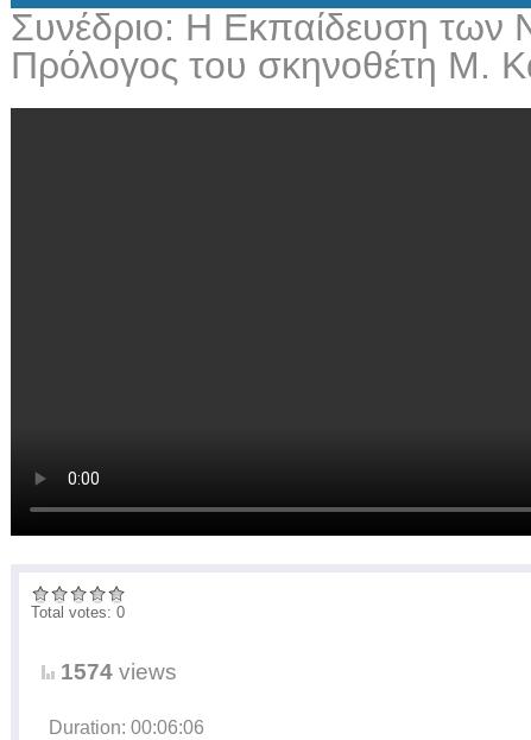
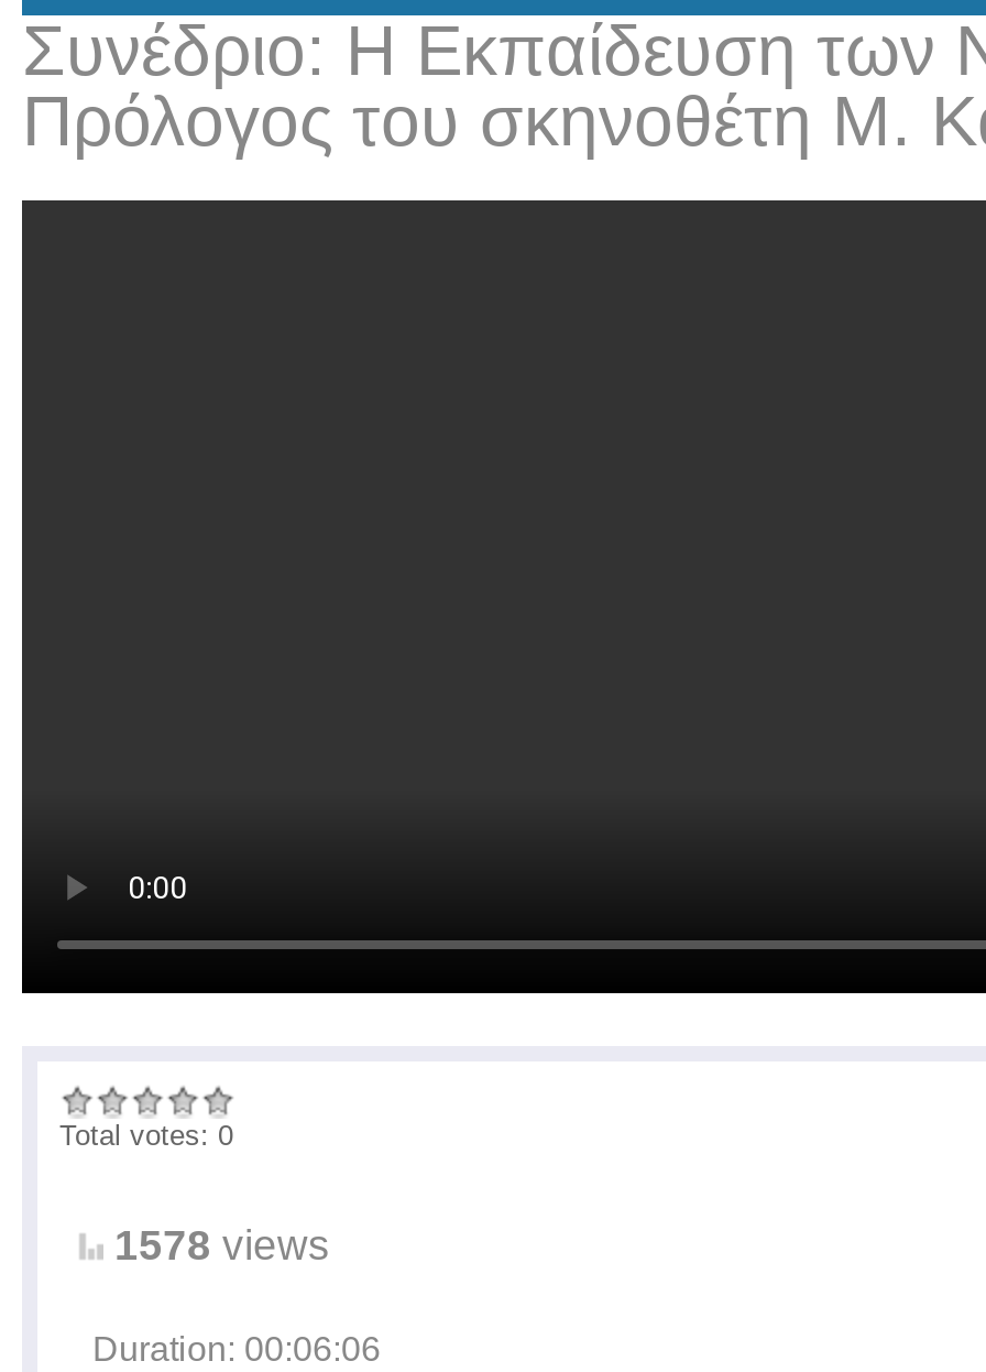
- 1574 views
+ 1578 views
